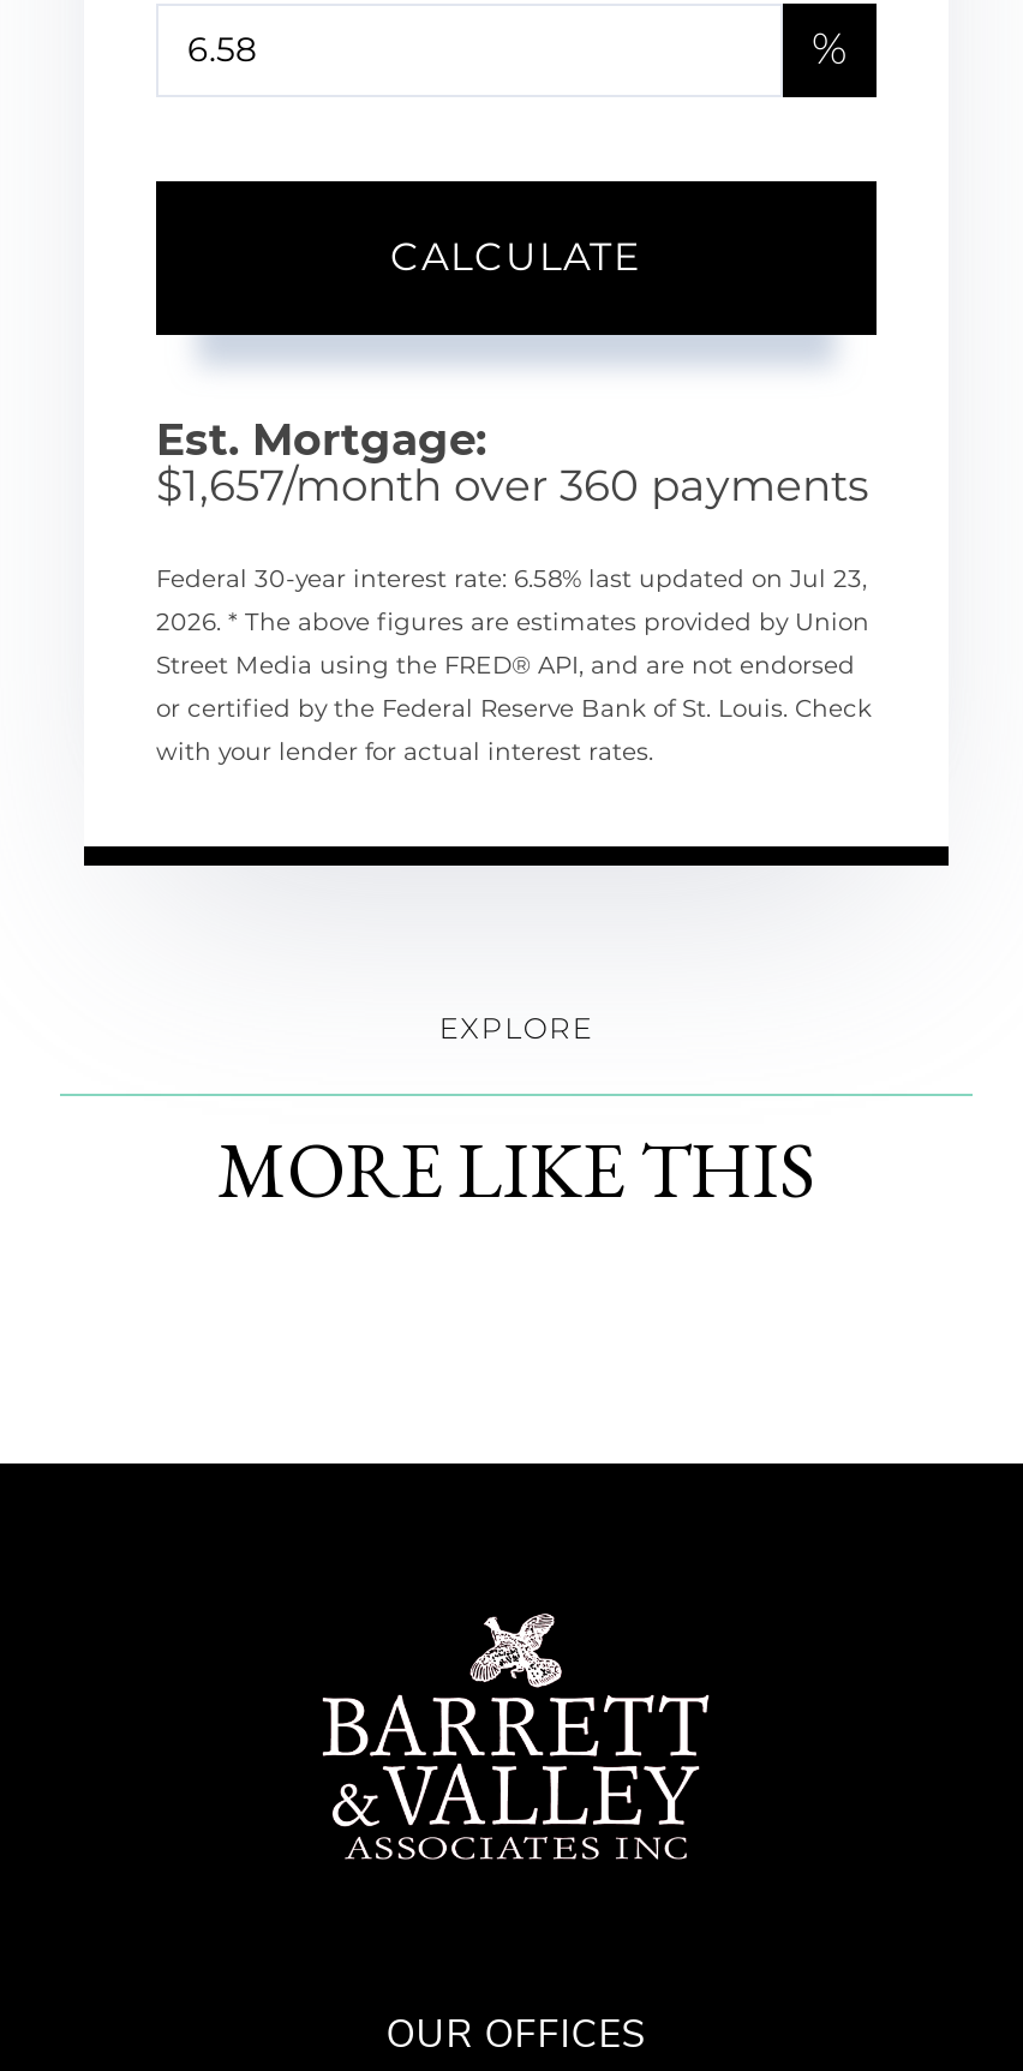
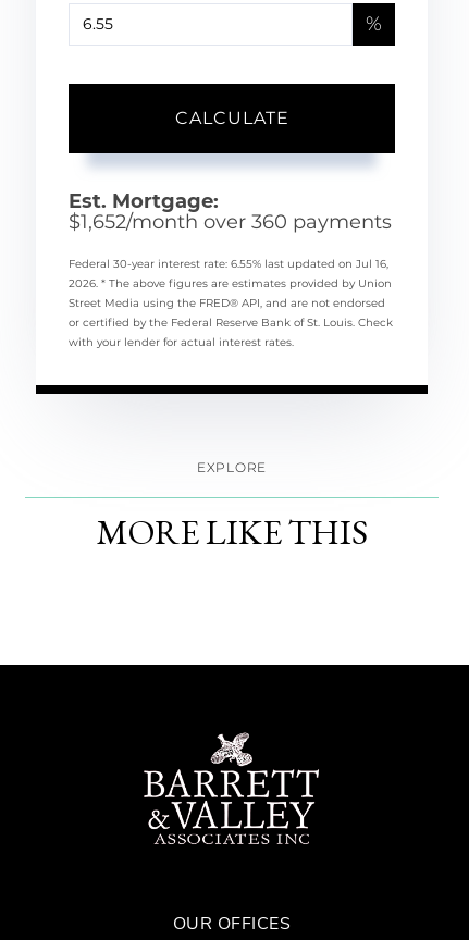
- $1,657/month over 360 payments
+ $1,652/month over 360 payments

- Federal 30-year interest rate: 6.58% last updated on Jul 23,
+ Federal 30-year interest rate: 6.55% last updated on Jul 16,
